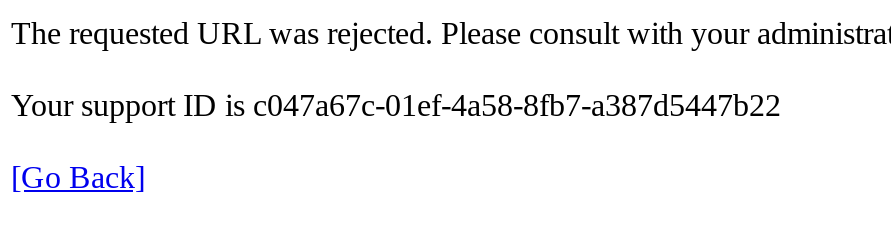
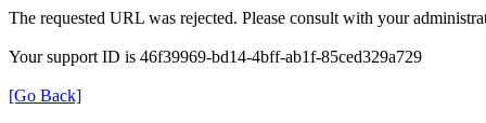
- Your support ID is c047a67c-01ef-4a58-8fb7-a387d5447b22
+ Your support ID is 46f39969-bd14-4bff-ab1f-85ced329a729
